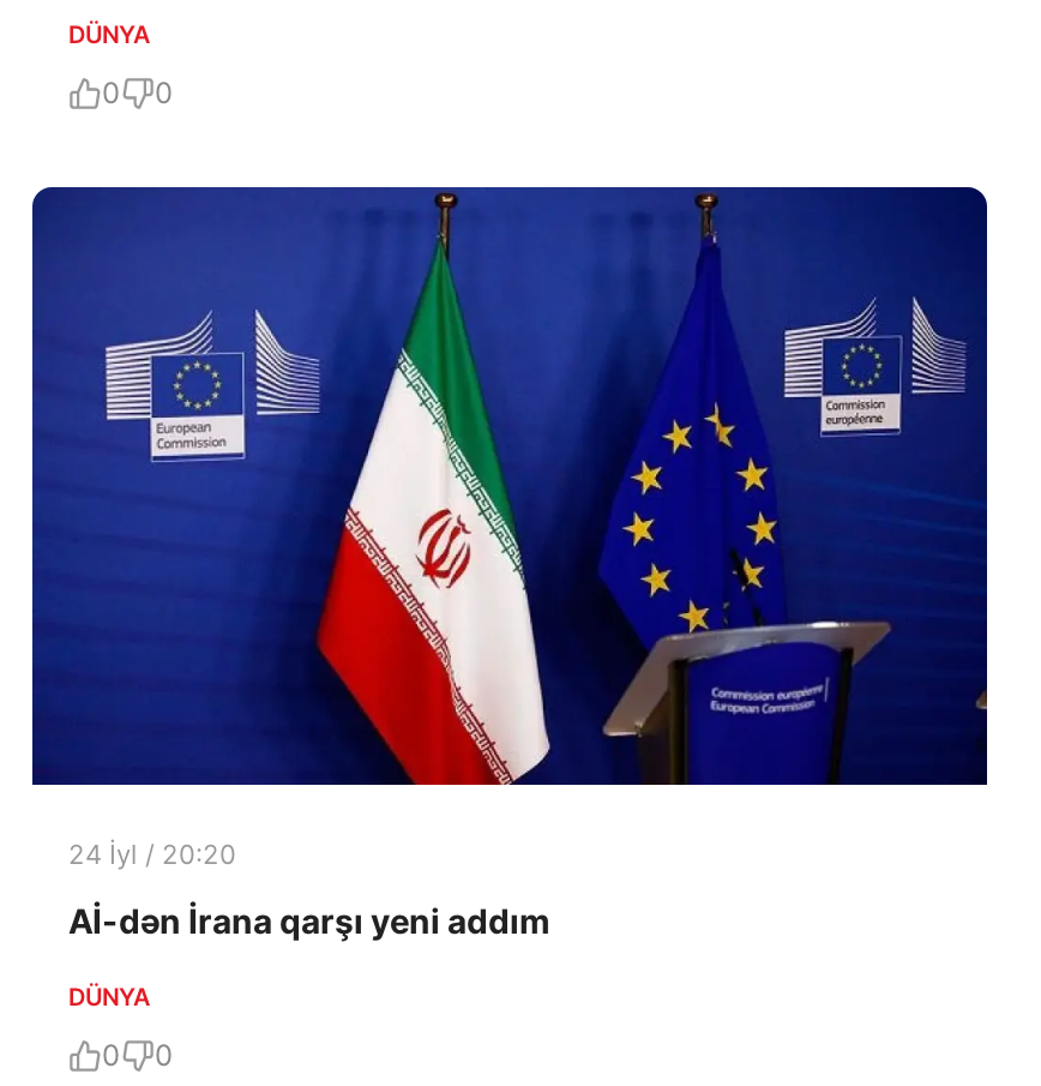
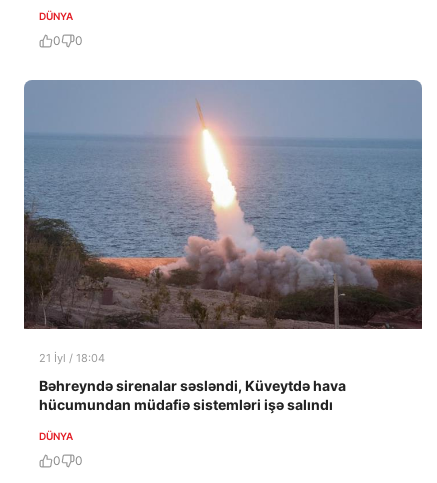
- [image]
- 24 İyl / 20:20
+ [image]
+ 21 İyl / 18:04

- Aİ-dən İrana qarşı yeni addım
+ Bəhreyndə sirenalar səsləndi, Küveytdə hava
+ hücumundan müdafiə sistemləri işə salındı
